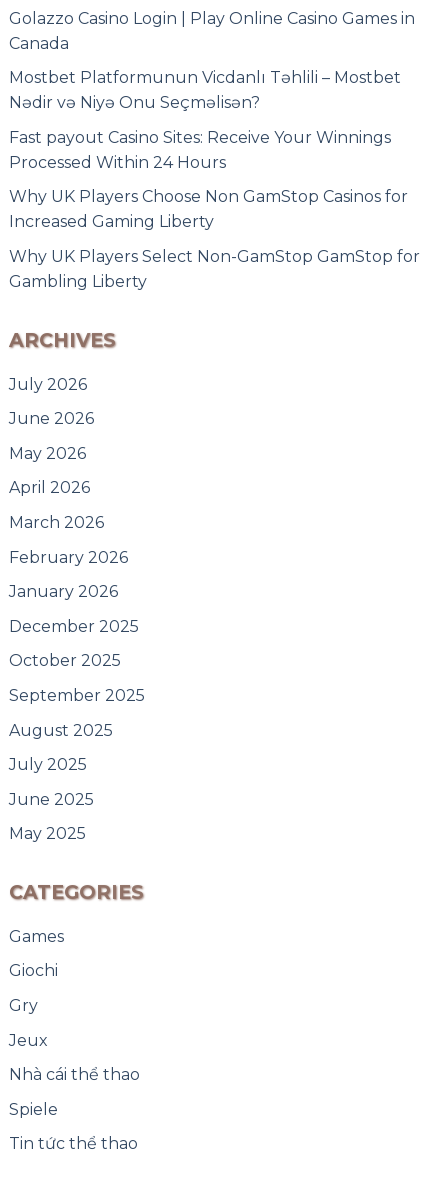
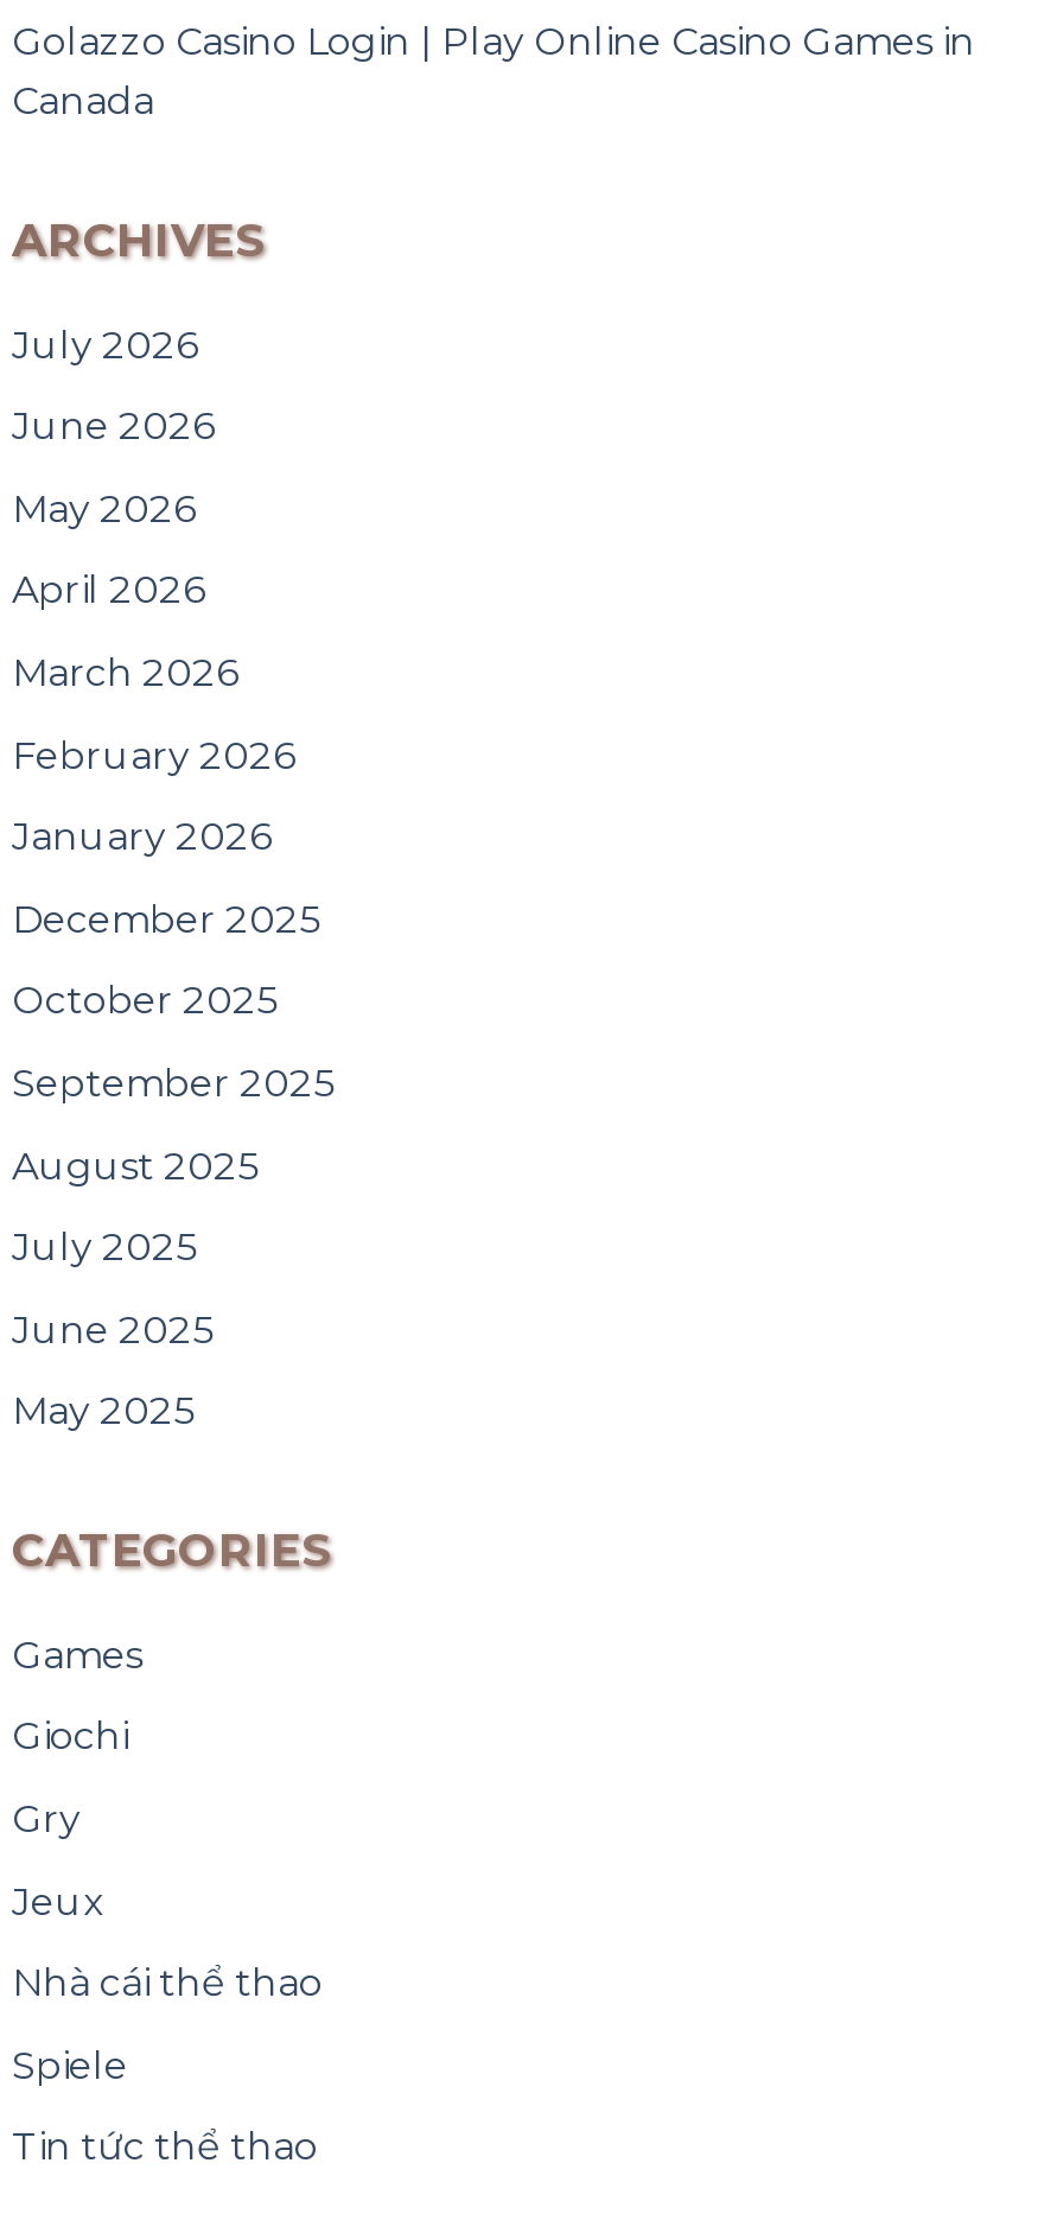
- Mostbet Platformunun Vicdanlı Təhlili – Mostbet
- Nədir və Niyə Onu Seçməlisən?
- Fast payout Casino Sites: Receive Your Winnings
- Processed Within 24 Hours
- Why UK Players Choose Non GamStop Casinos for
- Increased Gaming Liberty
- Why UK Players Select Non-GamStop GamStop for
- Gambling Liberty
